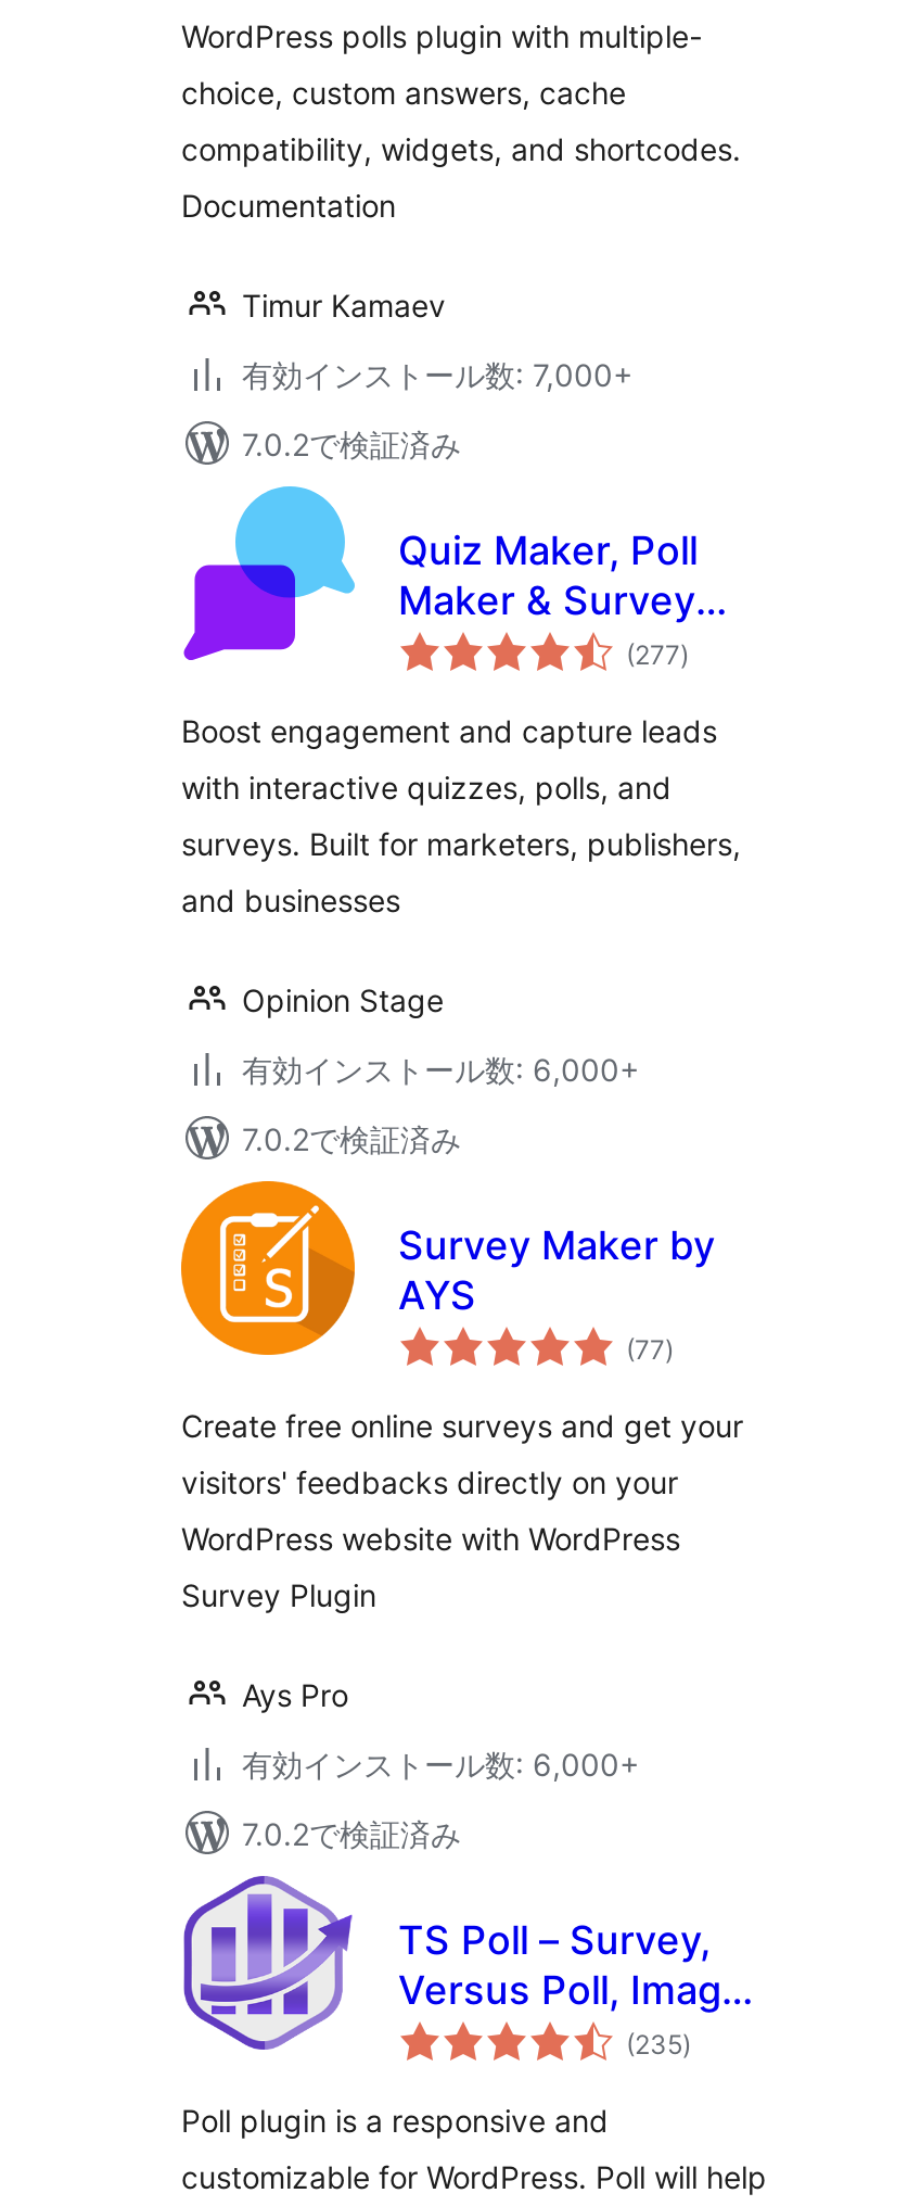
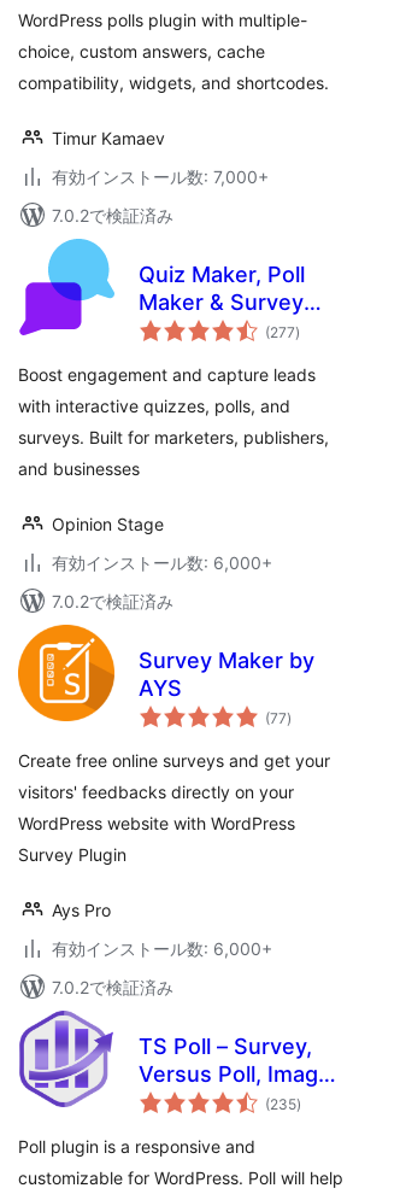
- Documentation
